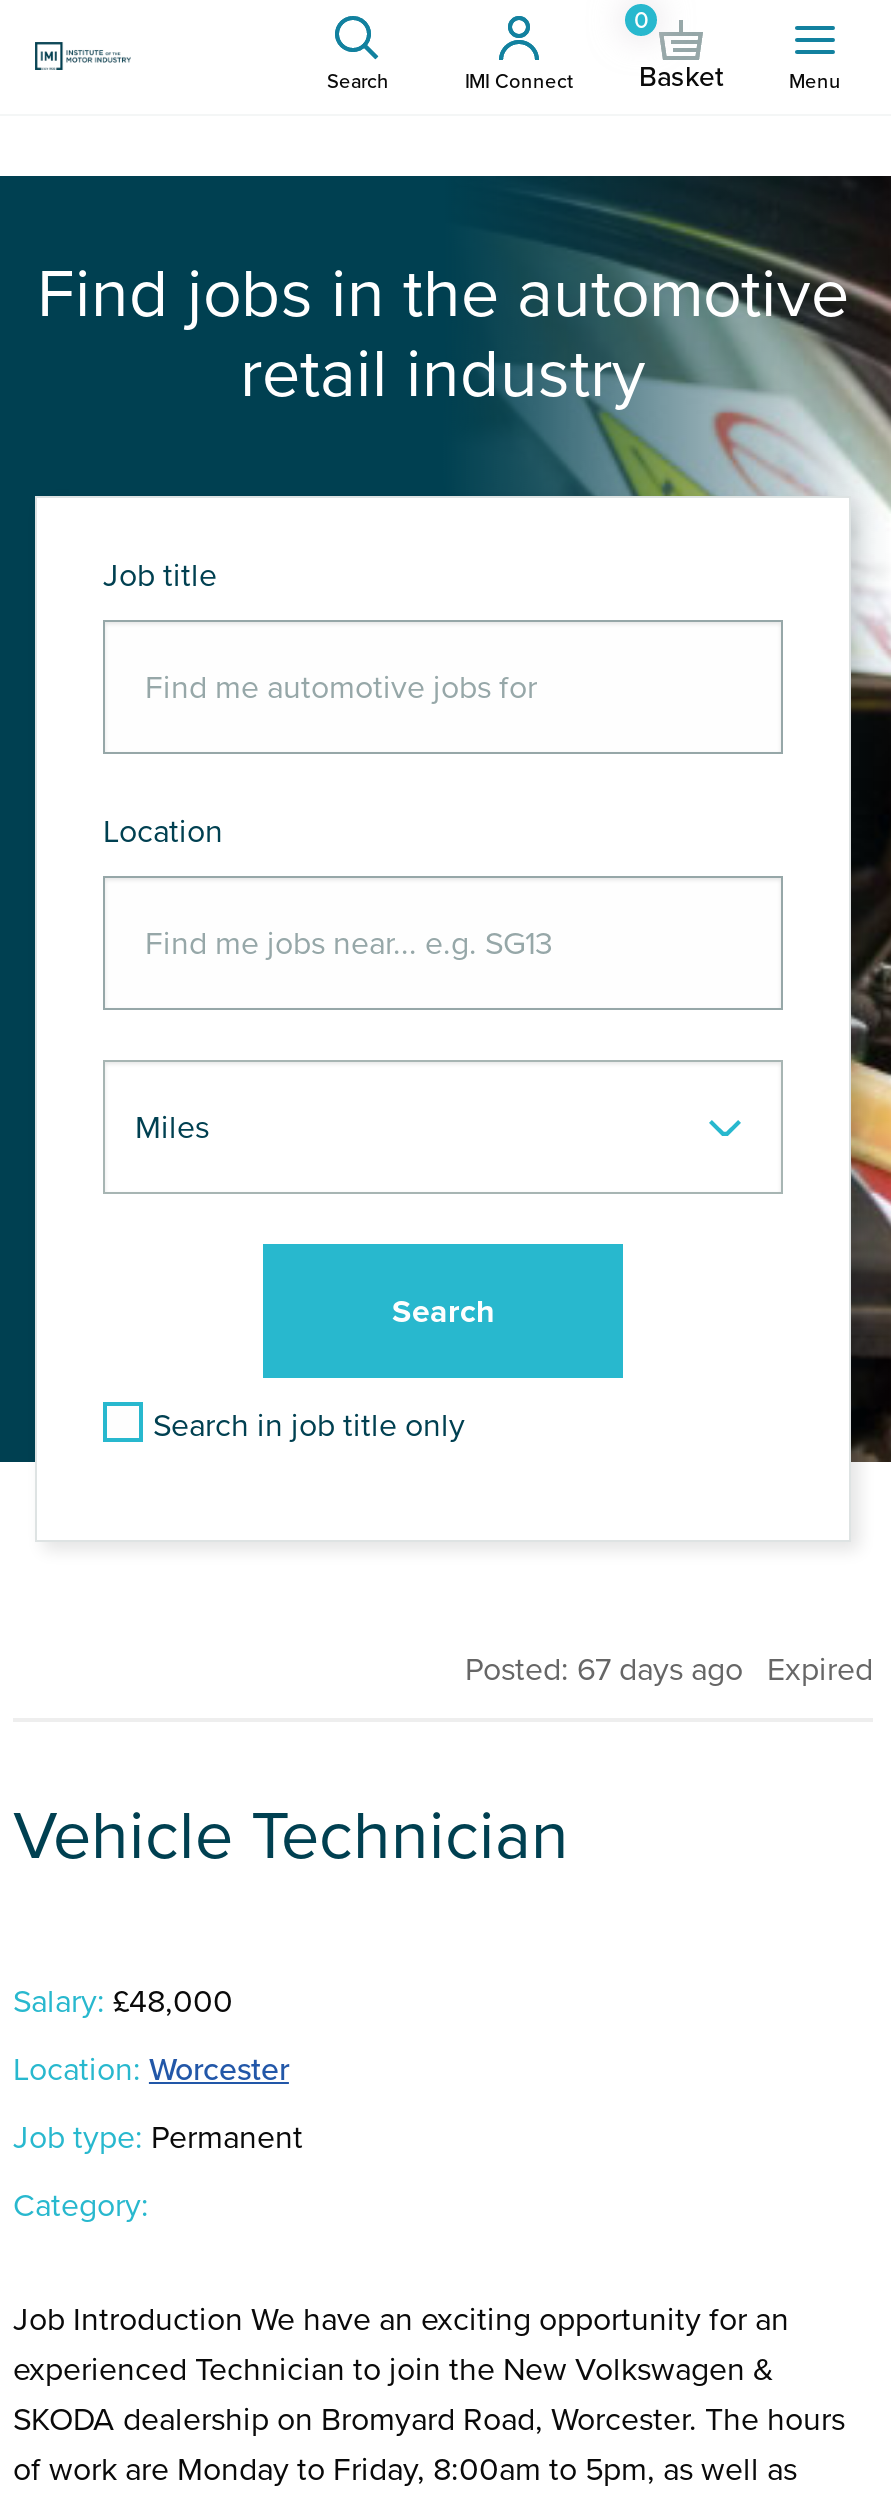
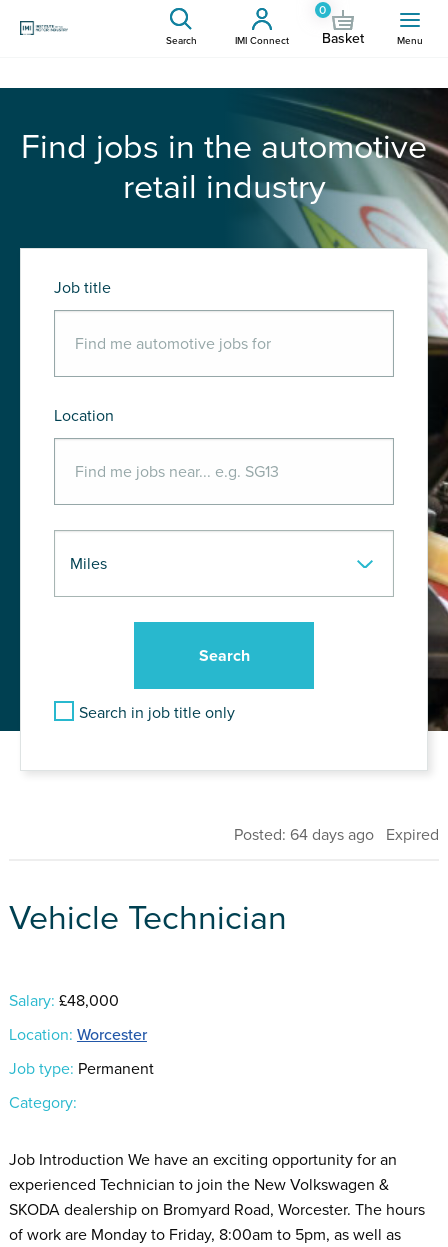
- Posted: 67 days ago Expired
+ Posted: 64 days ago Expired
